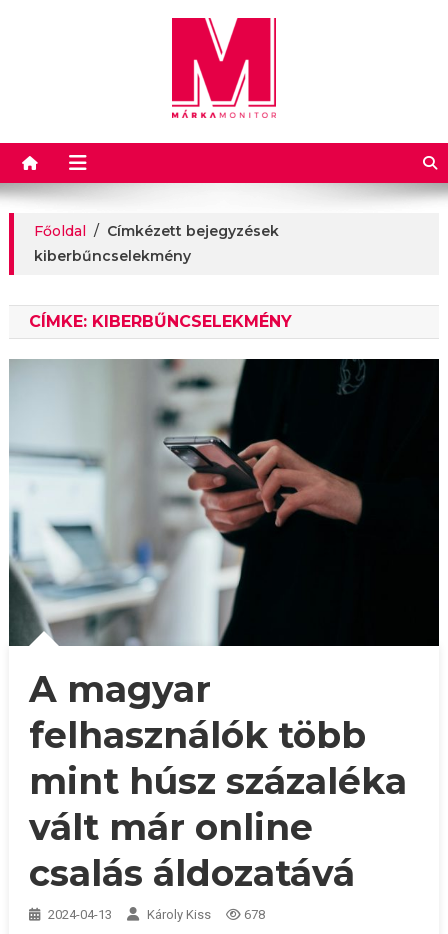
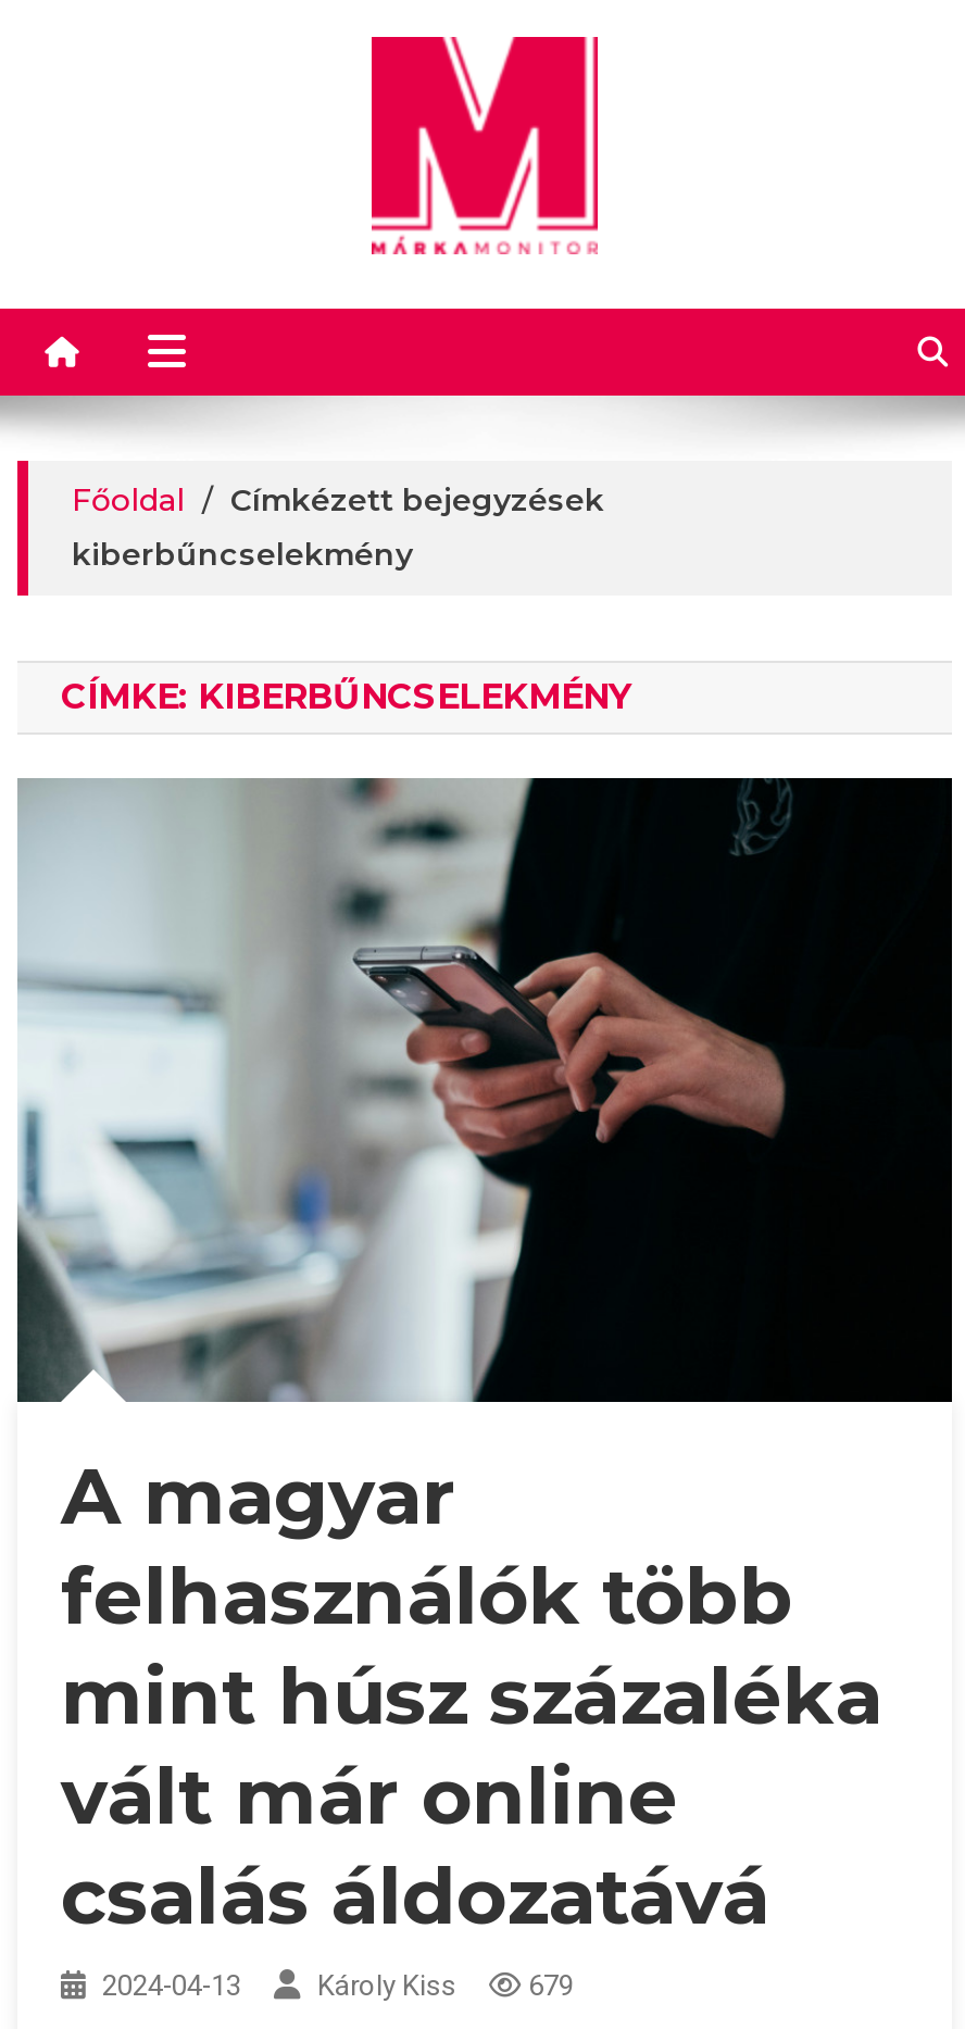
- 678
+ 679
